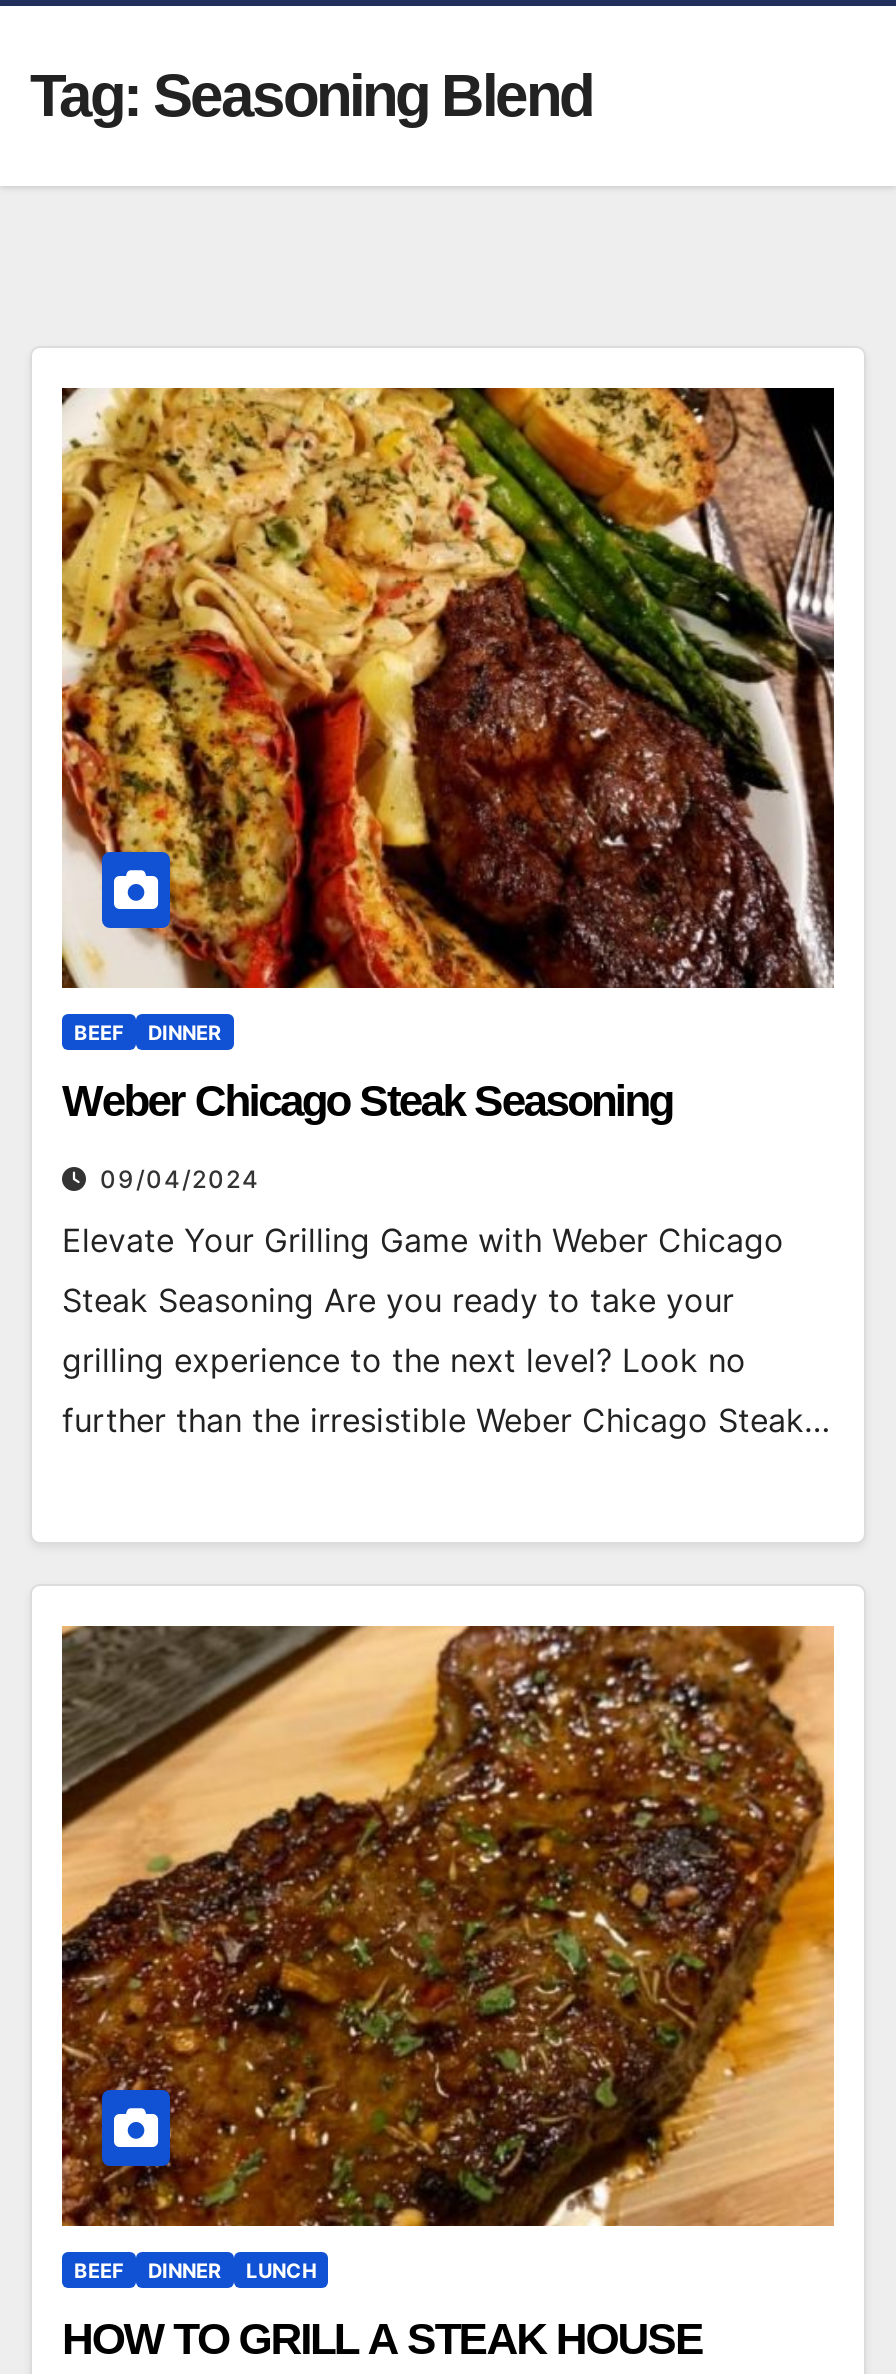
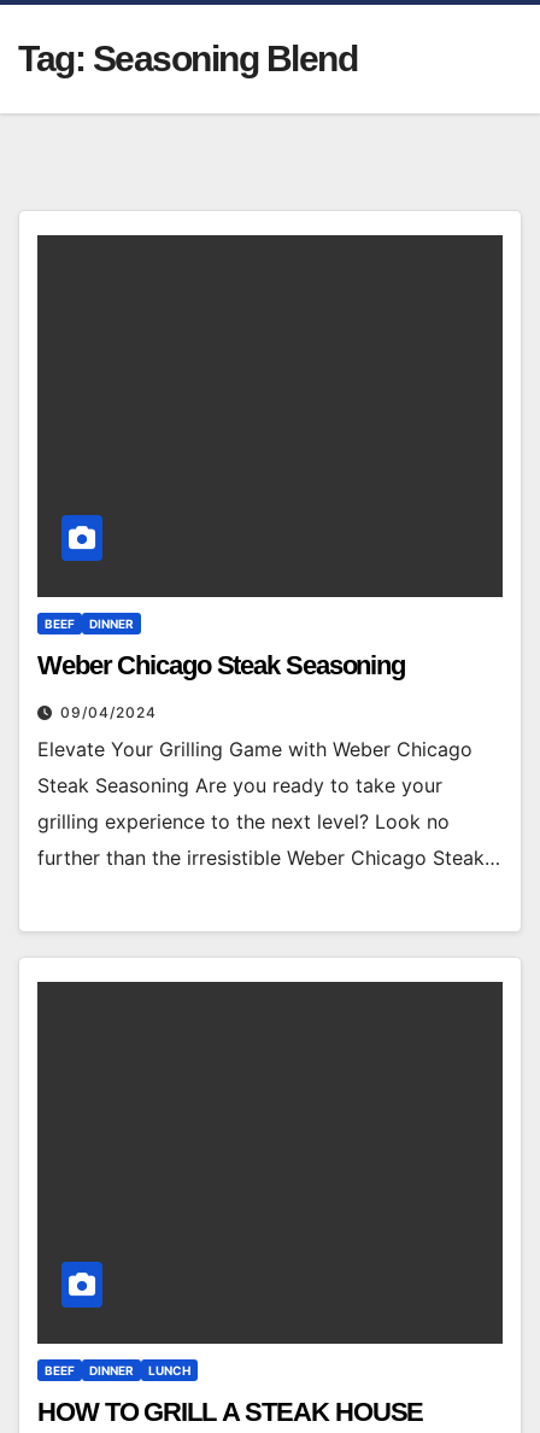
- [image]

- [image]
